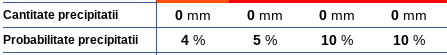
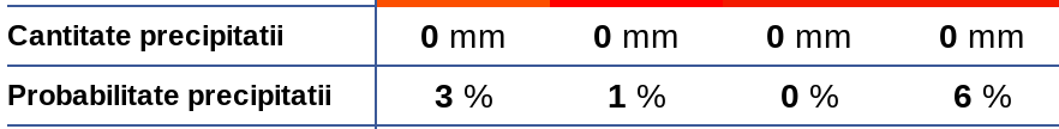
- 4%
+ 3%

- 5%
+ 1%

- 10%
+ 0%

- 10%
+ 6%
